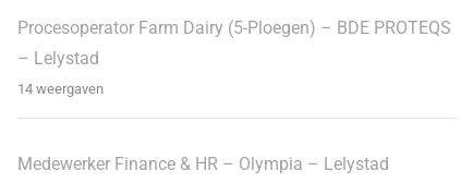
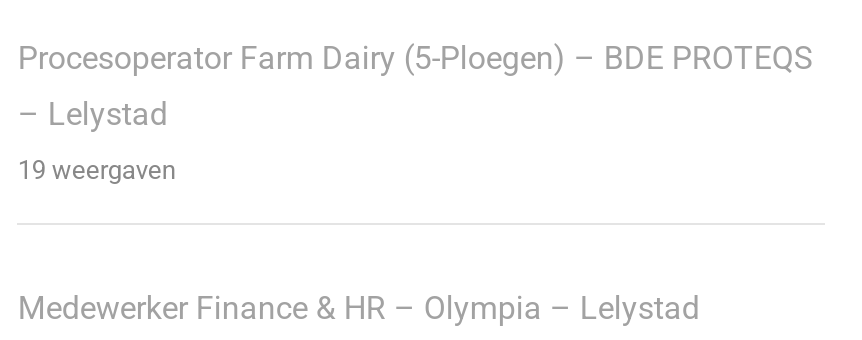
- 14 weergaven
+ 19 weergaven
